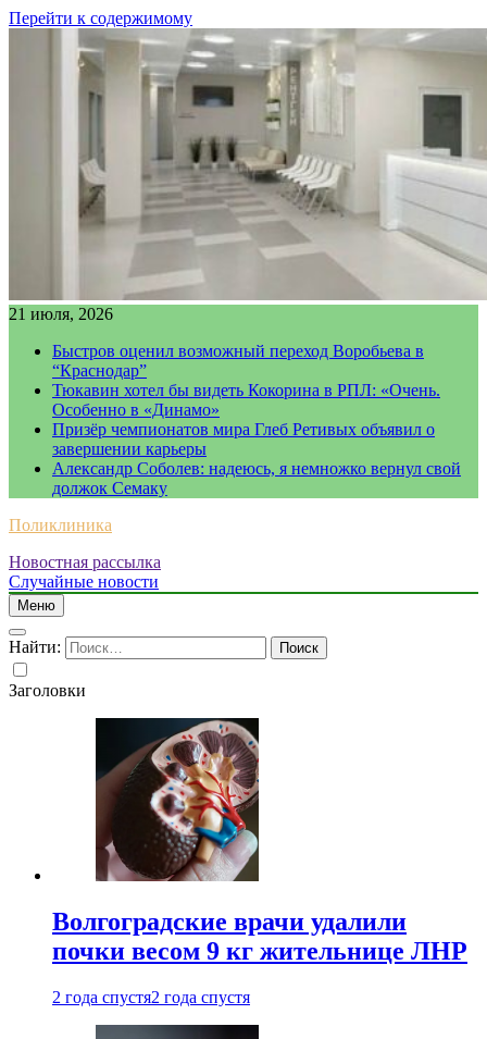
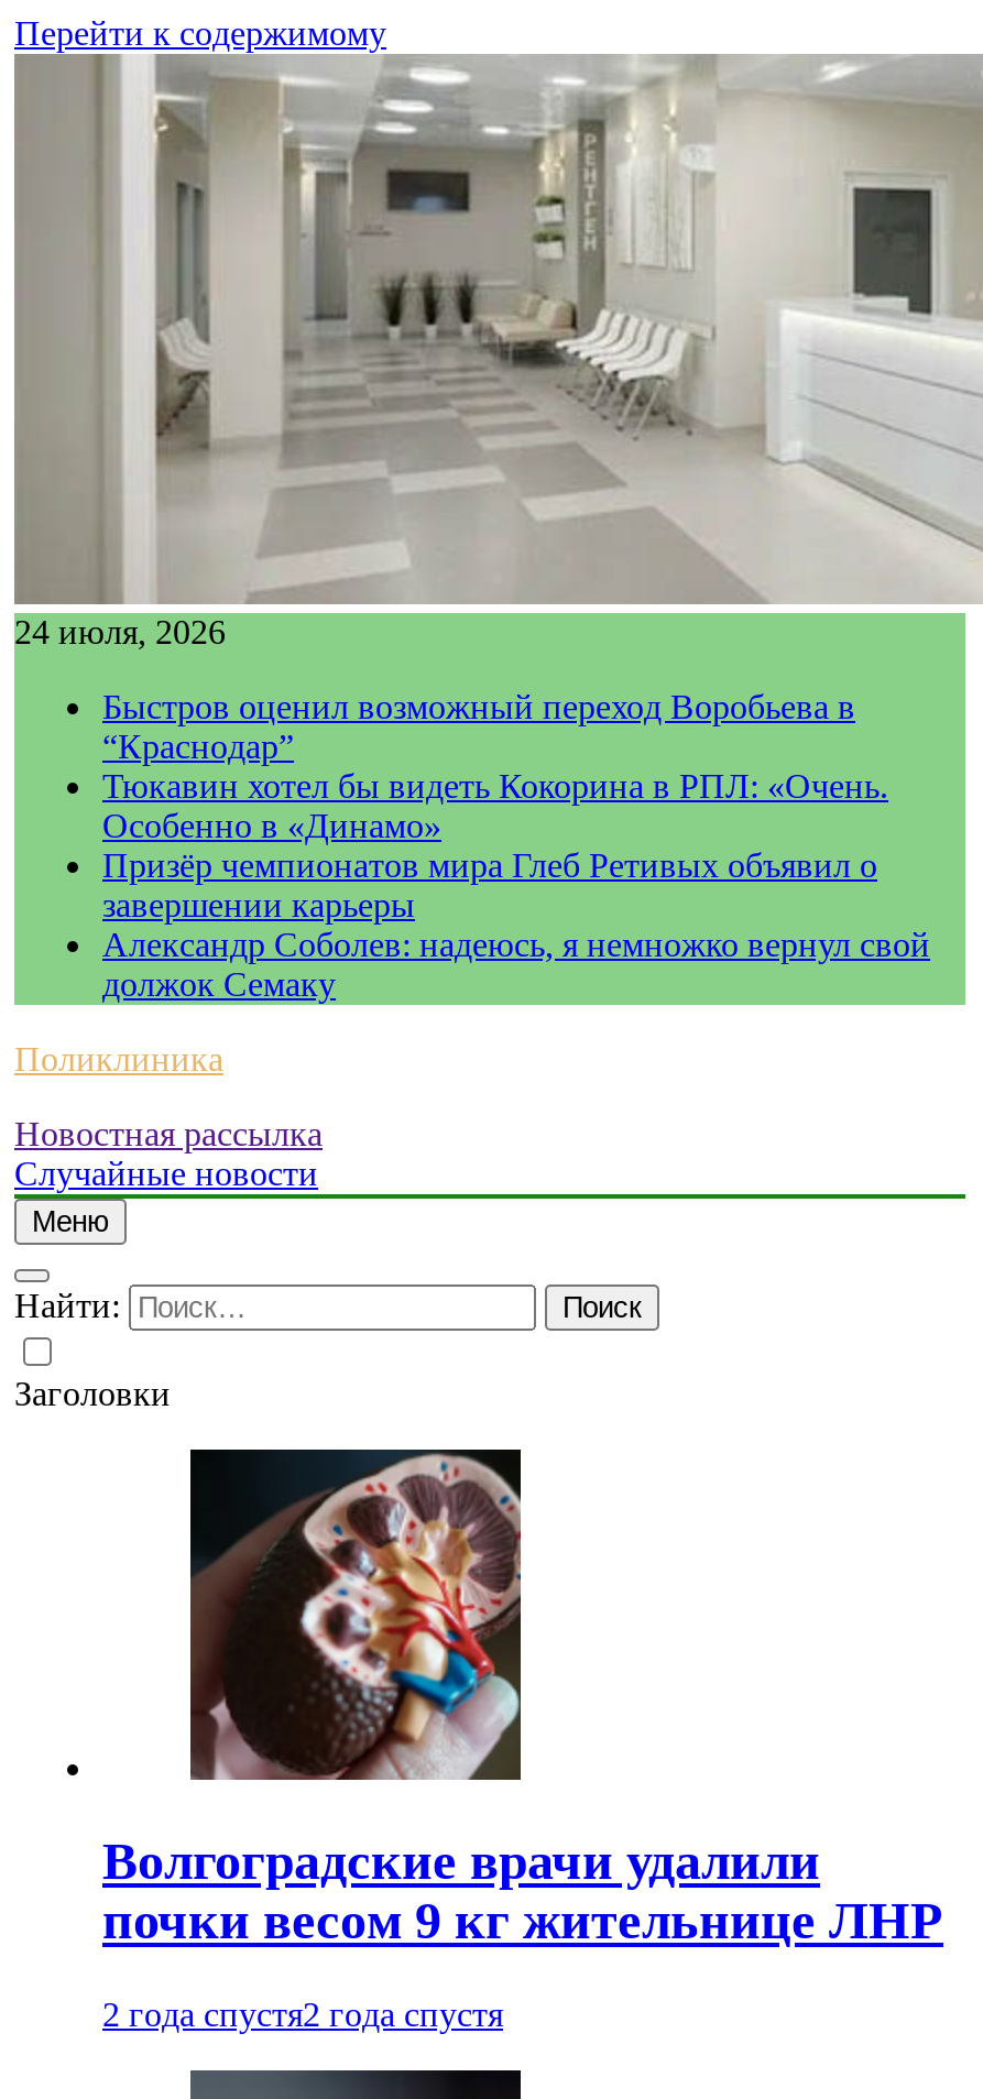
- 21 июля, 2026
+ 24 июля, 2026
